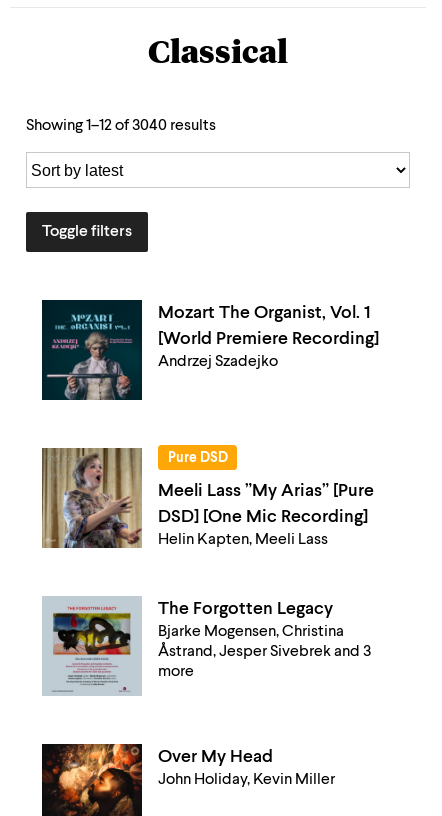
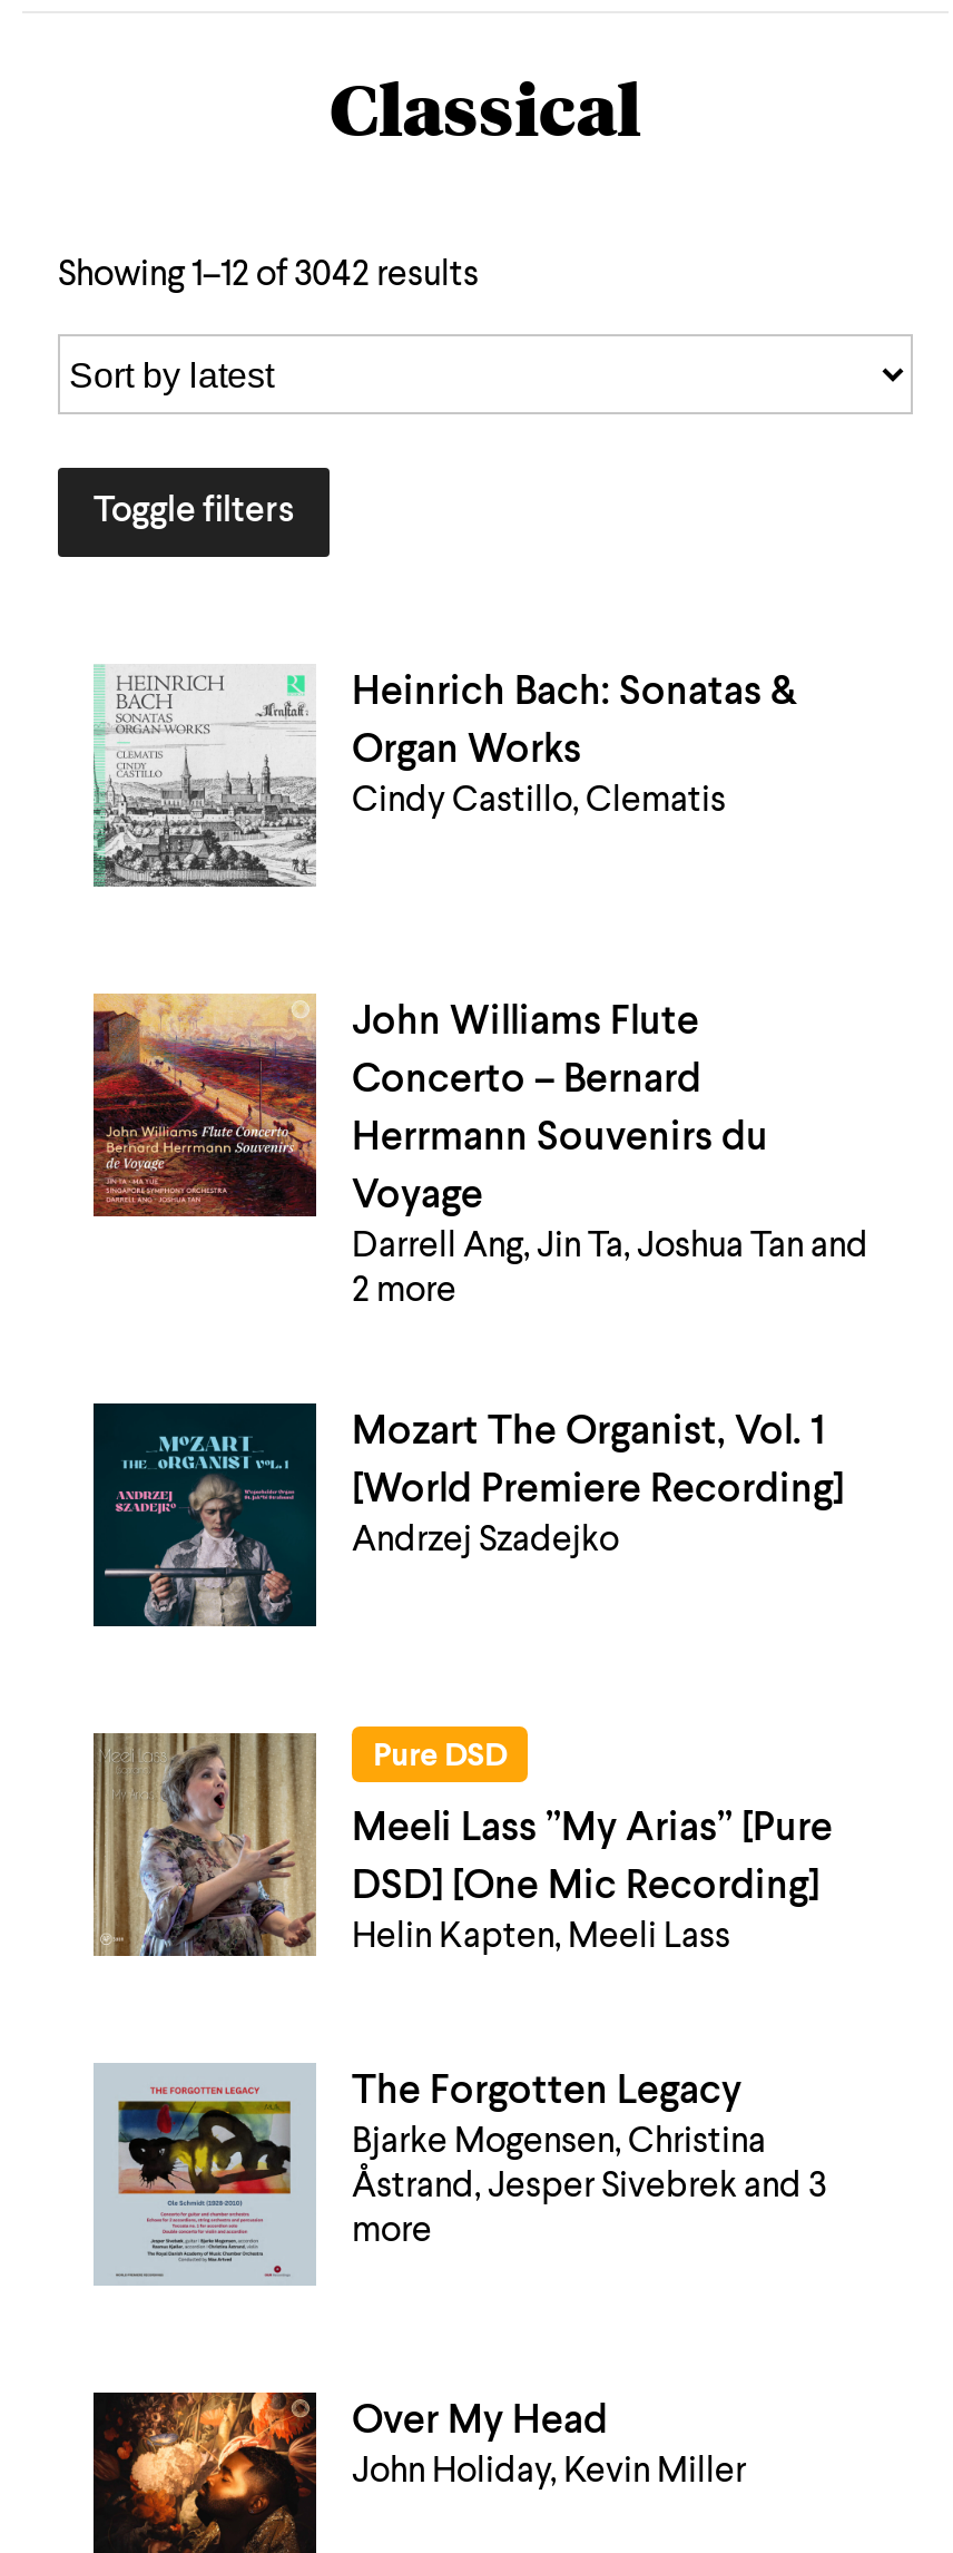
- Showing 1–12 of 3040 results
+ Showing 1–12 of 3042 results

+ [image]
+ Heinrich Bach: Sonatas &
+ Organ Works
+ Cindy Castillo, Clematis

+ [image]
+ John Williams Flute
+ Concerto – Bernard
+ Herrmann Souvenirs du
+ Voyage
+ Darrell Ang, Jin Ta, Joshua Tan and
+ 2 more
